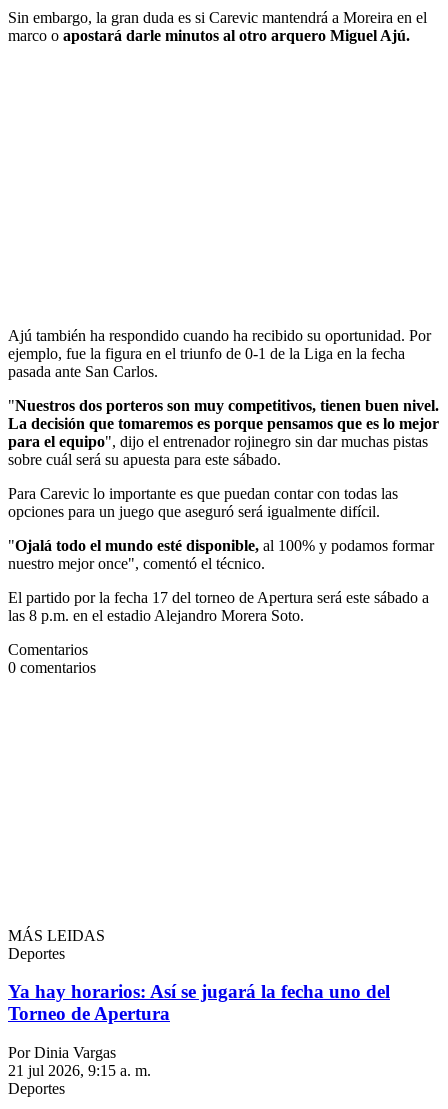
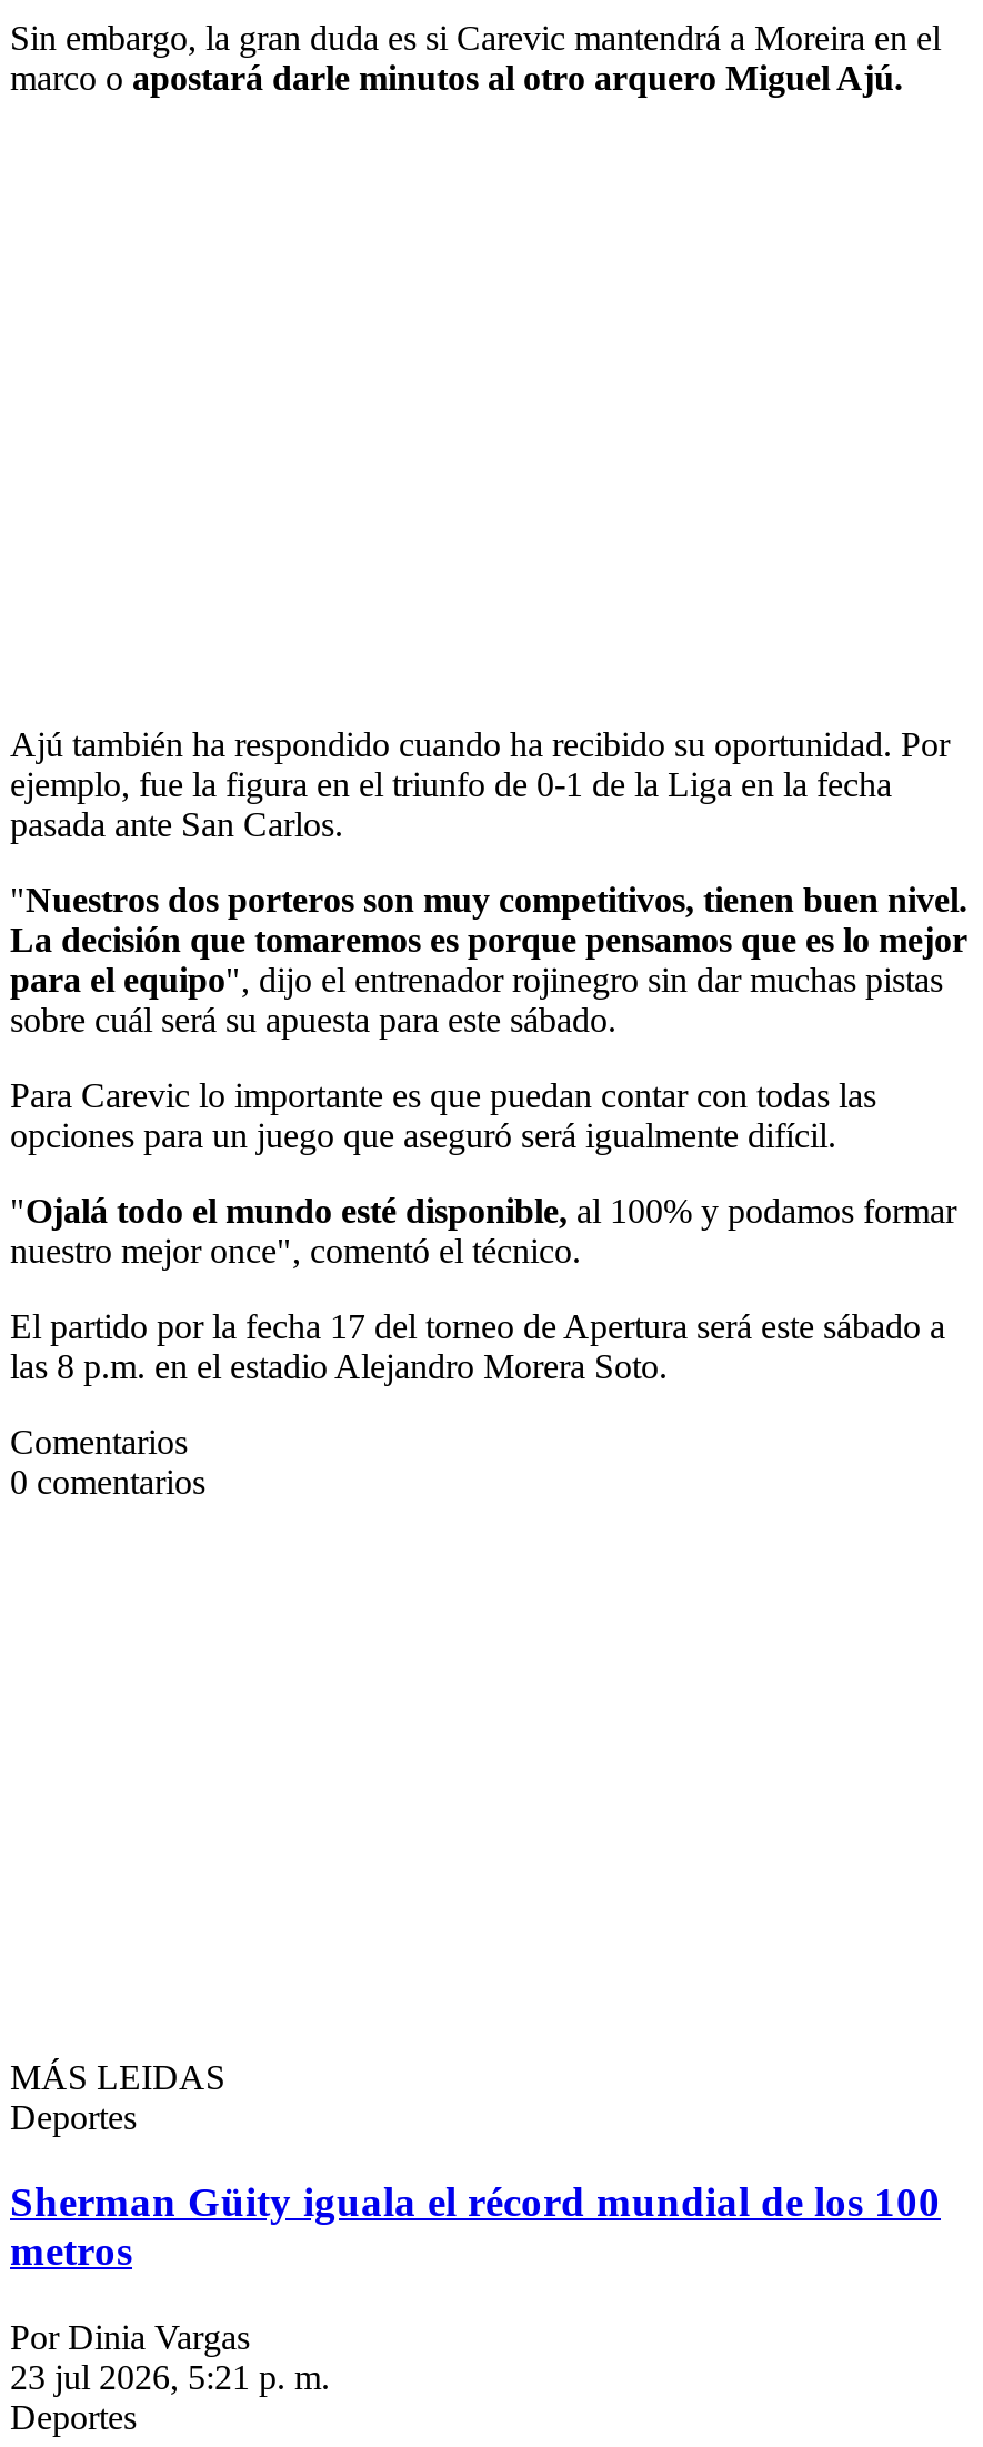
- Ya hay horarios: Así se jugará la fecha uno del
- Torneo de Apertura
+ Sherman Güity iguala el récord mundial de los 100
+ metros

- 21 jul 2026, 9:15 a. m.
+ 23 jul 2026, 5:21 p. m.
